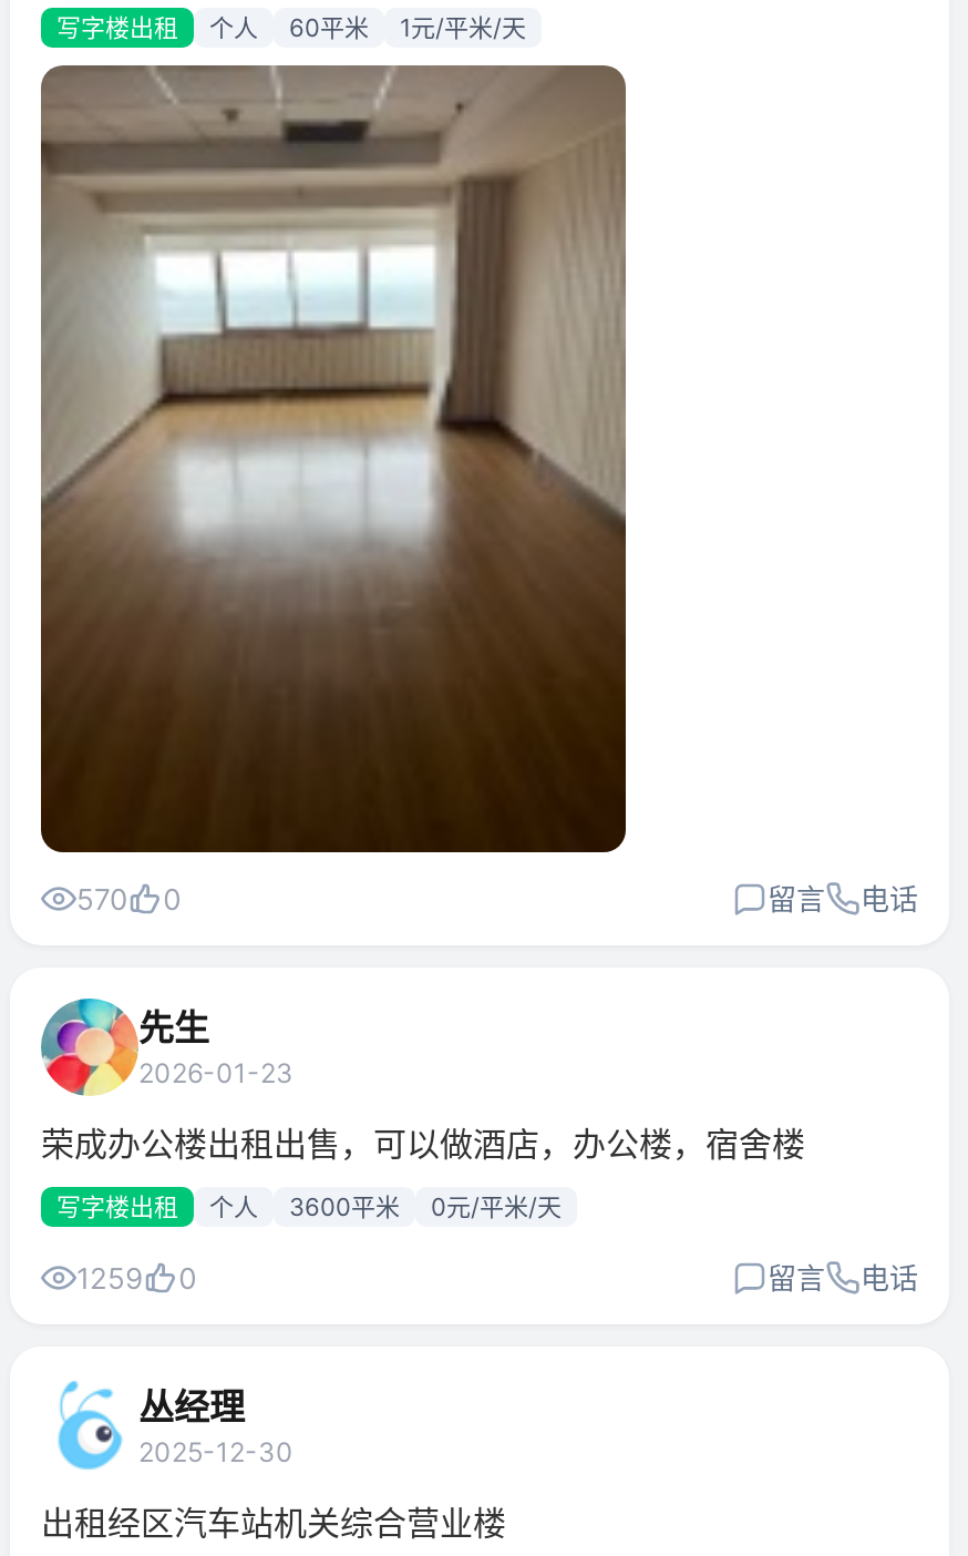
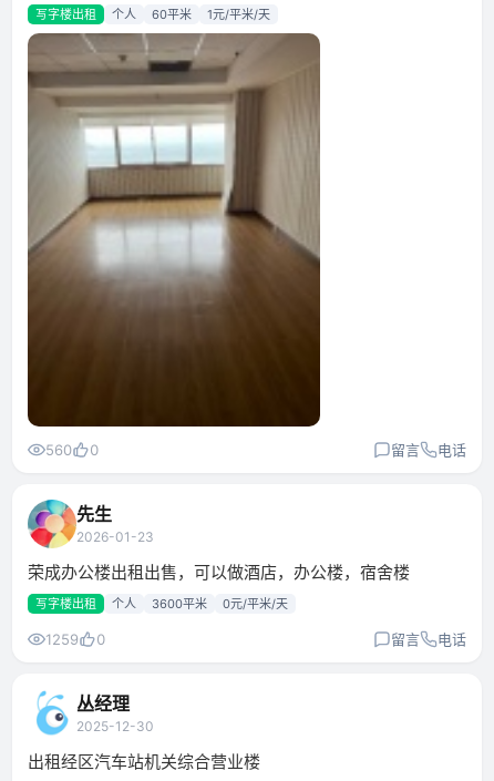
- 570 0
+ 560 0
